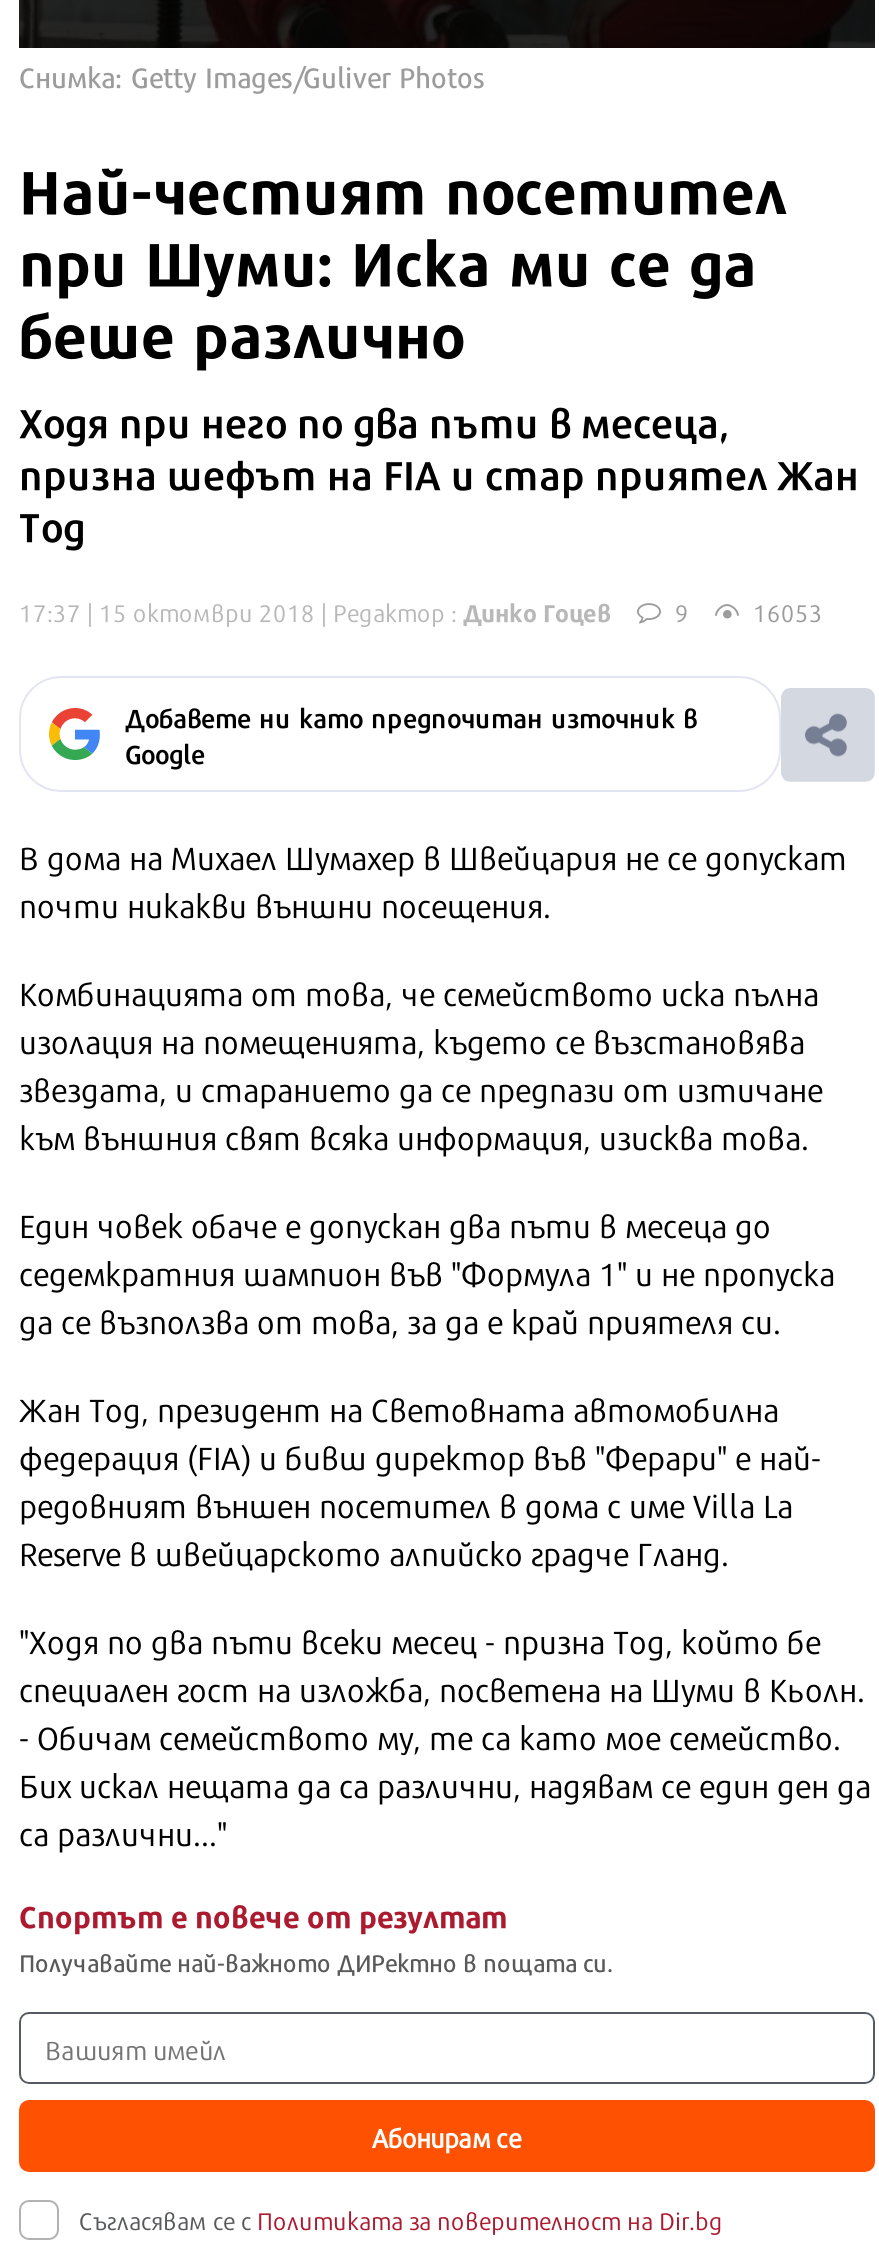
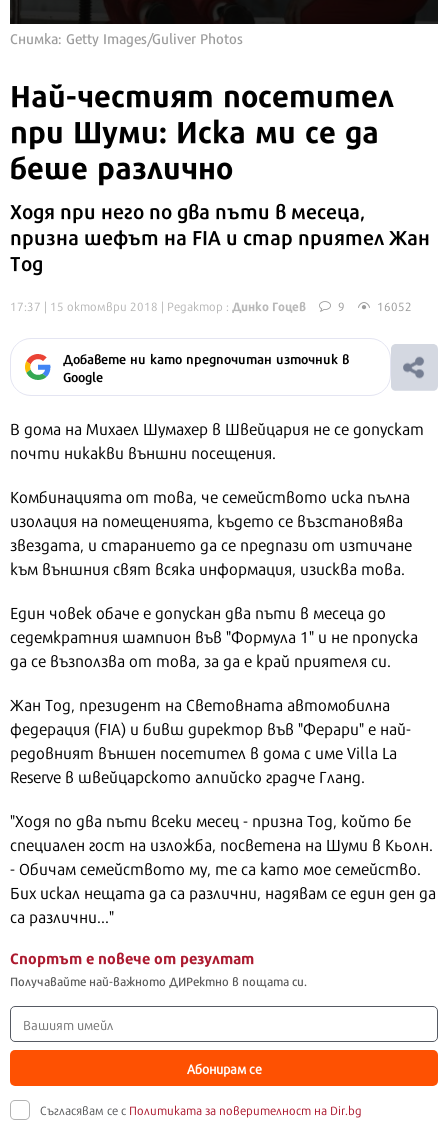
- 16053
+ 16052
